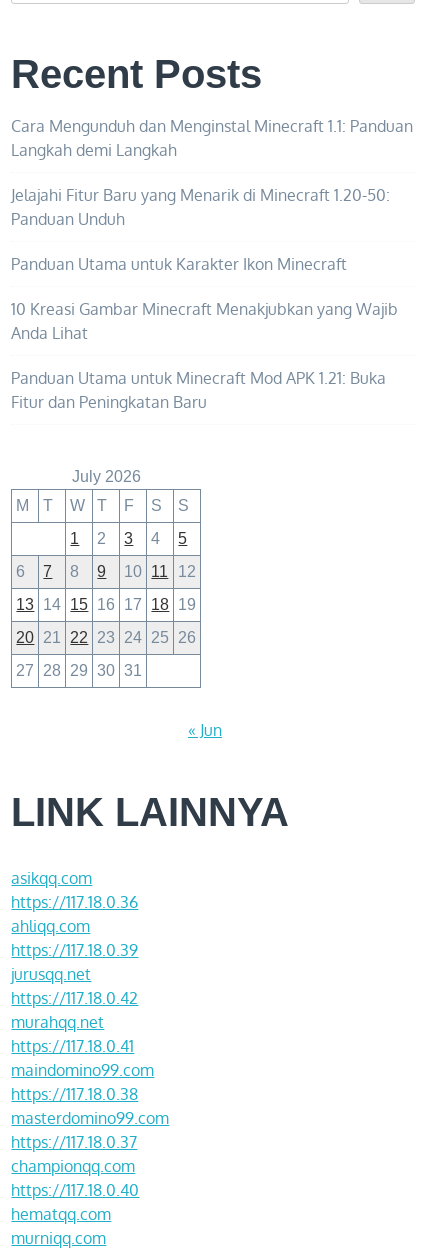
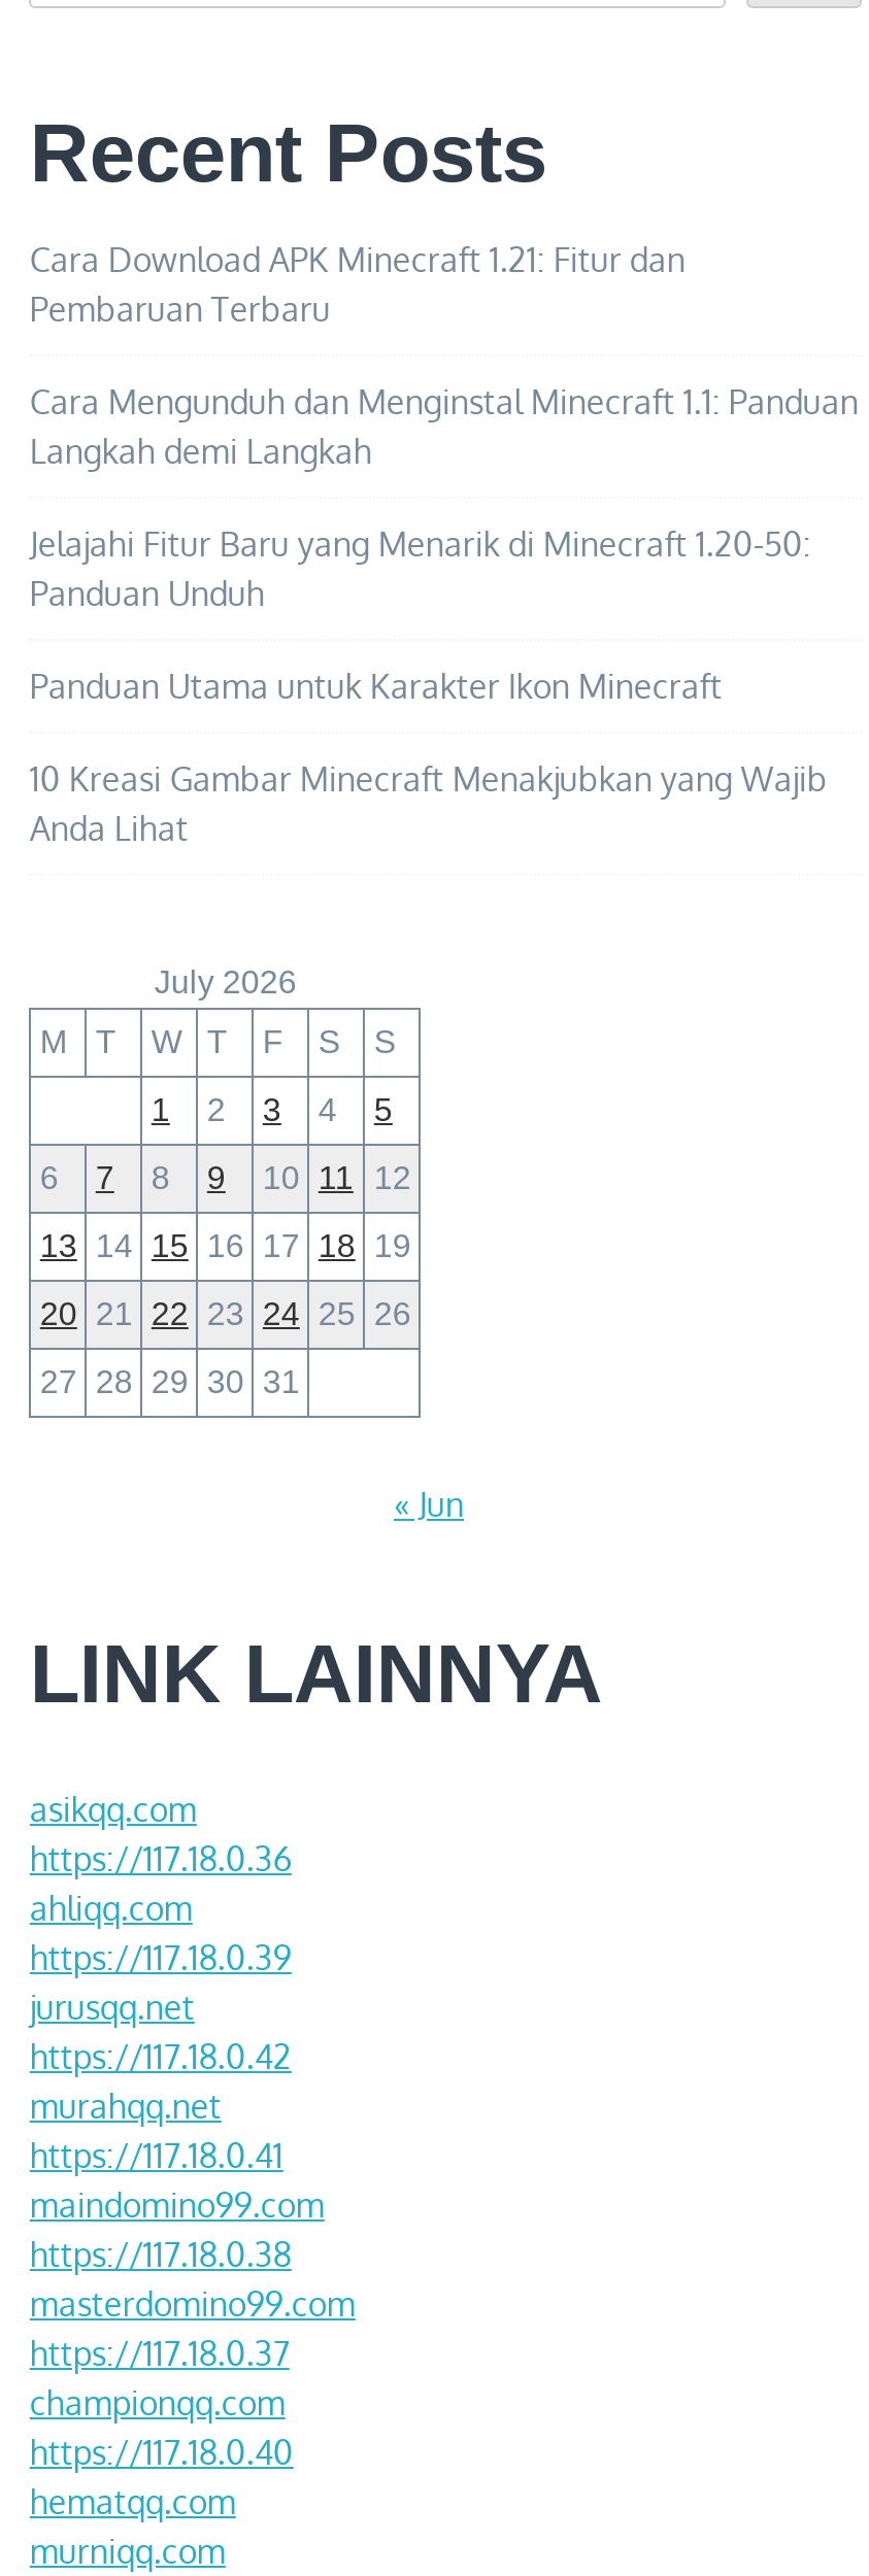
+ Cara Download APK Minecraft 1.21: Fitur dan
+ Pembaruan Terbaru

moved down: Cara Mengunduh dan Menginstal Minecraft 1.1: Panduan | Langkah demi Langkah | Jelajahi Fitur Baru yang Menarik di Minecraft 1.20-50: | Panduan Unduh | Panduan Utama untuk Karakter Ikon Minecraft | 10 Kreasi Gambar Minecraft Menakjubkan yang Wajib | Anda Lihat

- Panduan Utama untuk Minecraft Mod APK 1.21: Buka
- Fitur dan Peningkatan Baru
